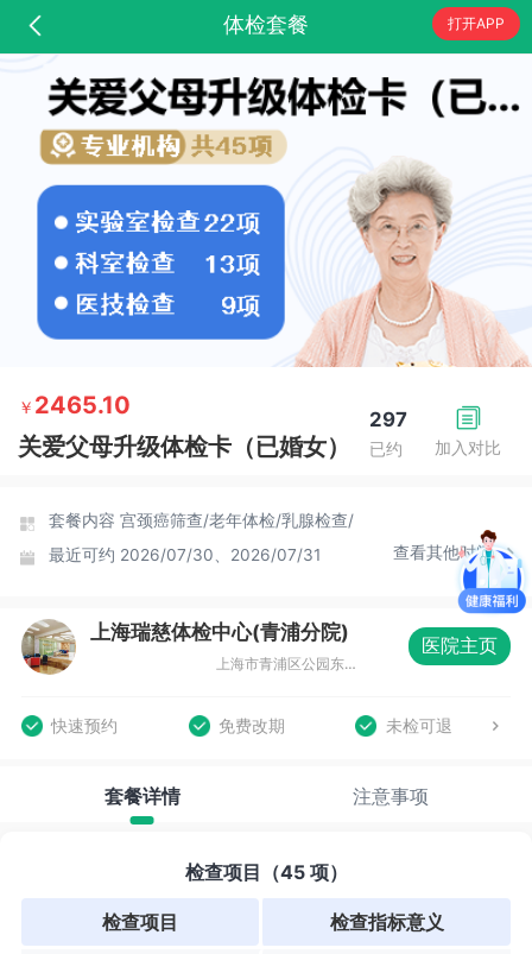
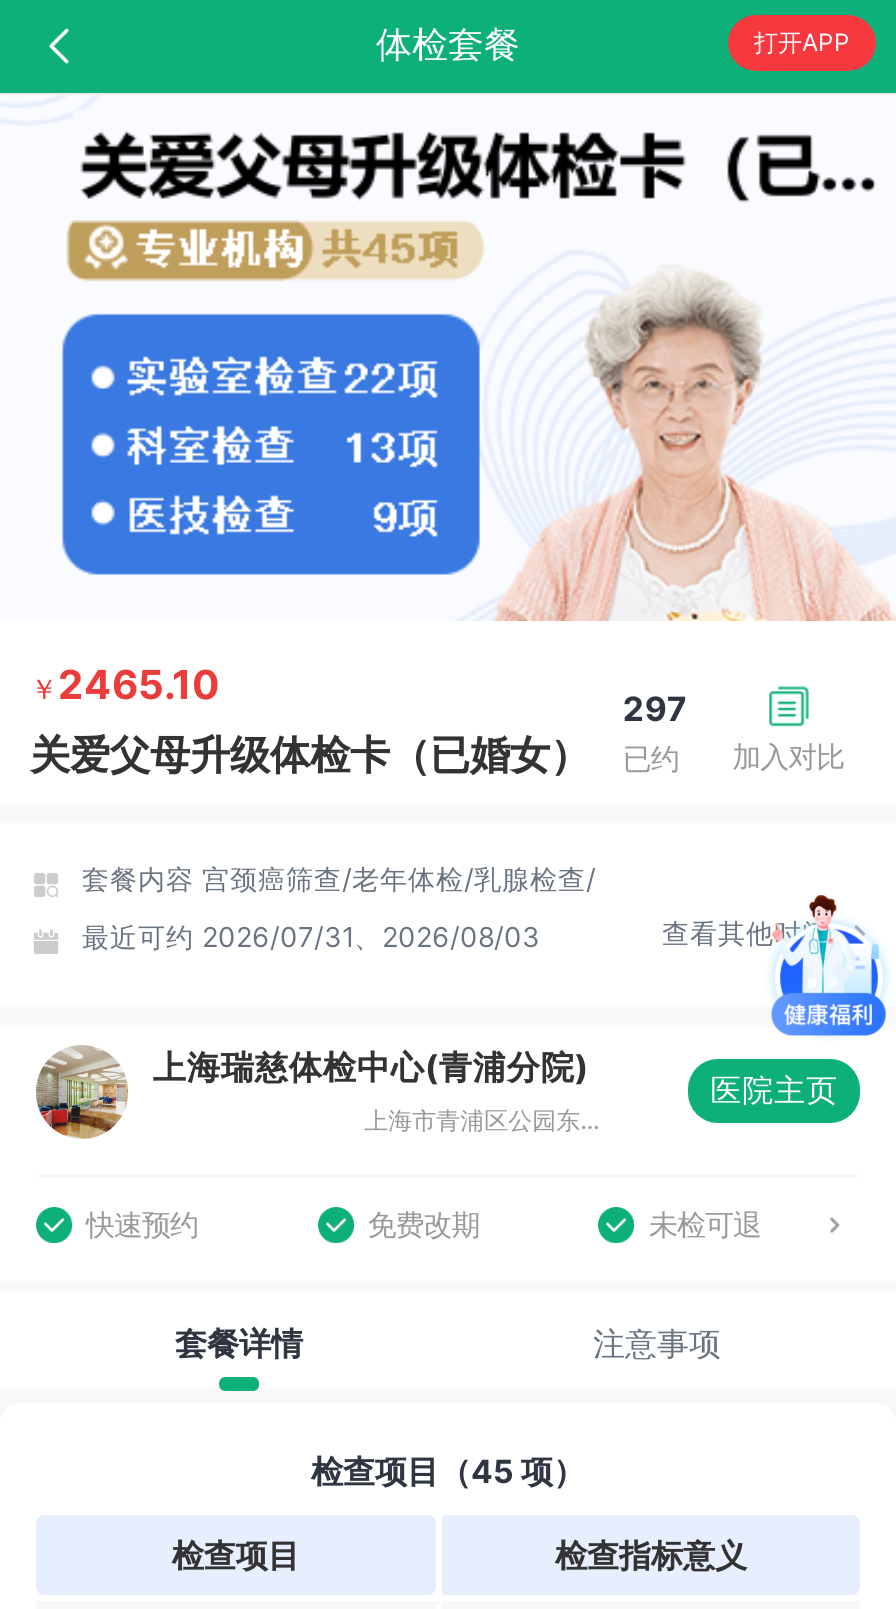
- 最近可约 2026/07/30、2026/07/31
+ 最近可约 2026/07/31、2026/08/03
